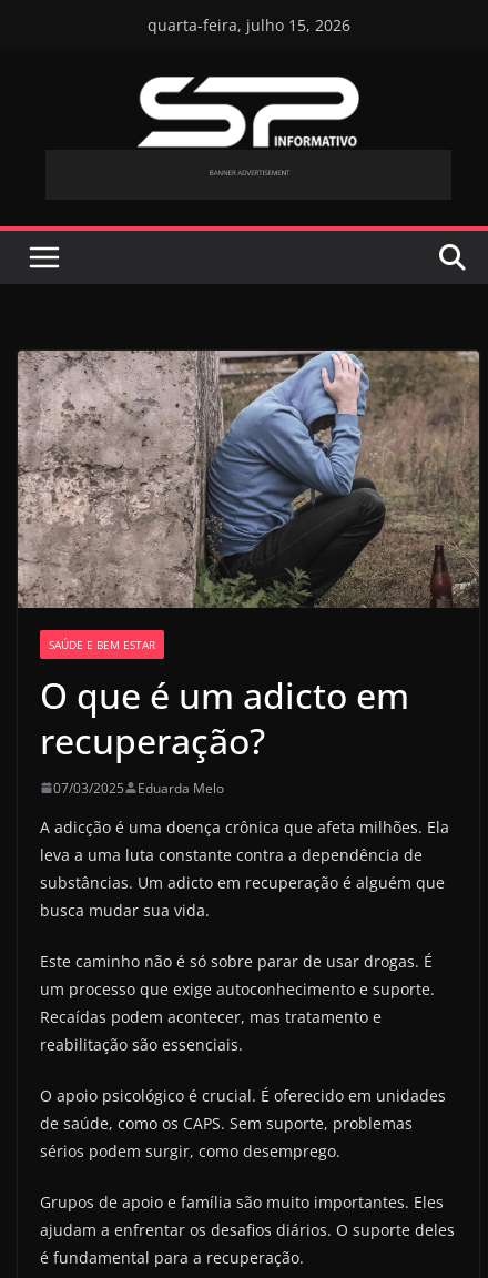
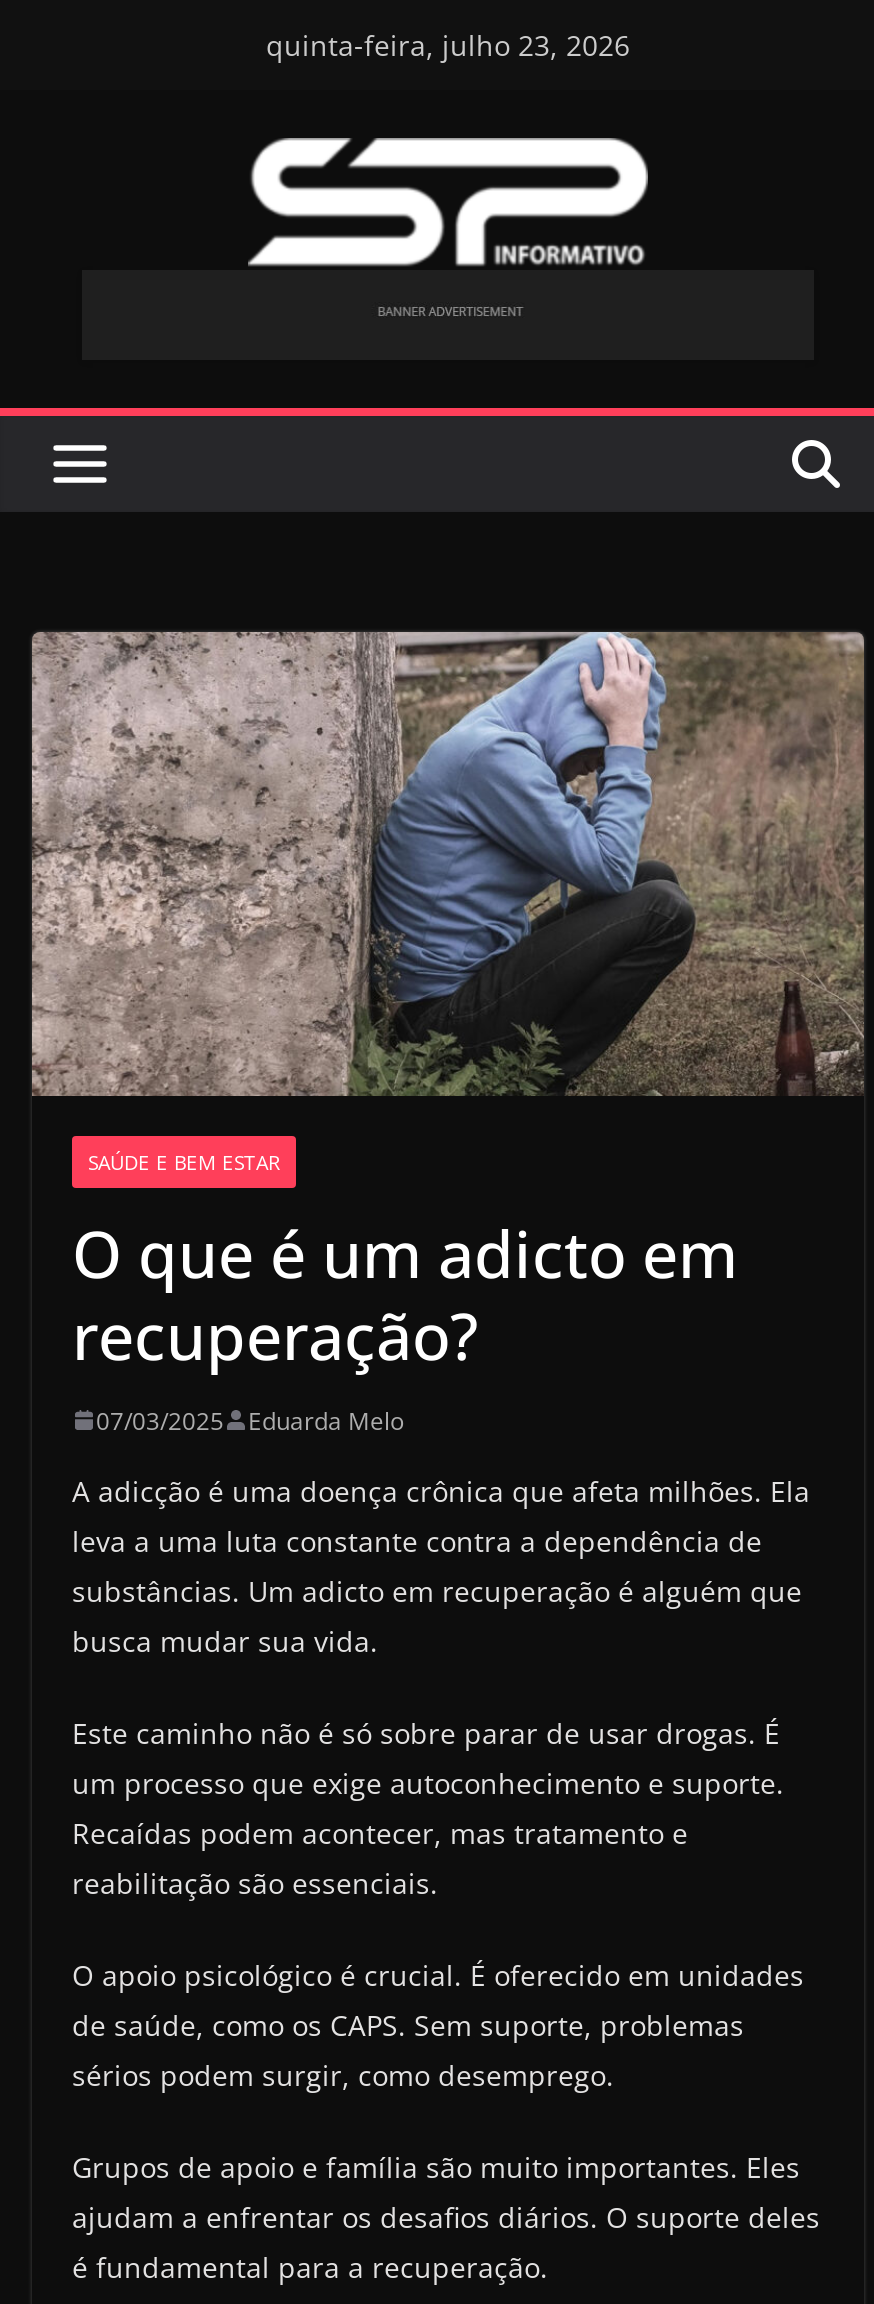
- quarta-feira, julho 15, 2026
+ quinta-feira, julho 23, 2026
